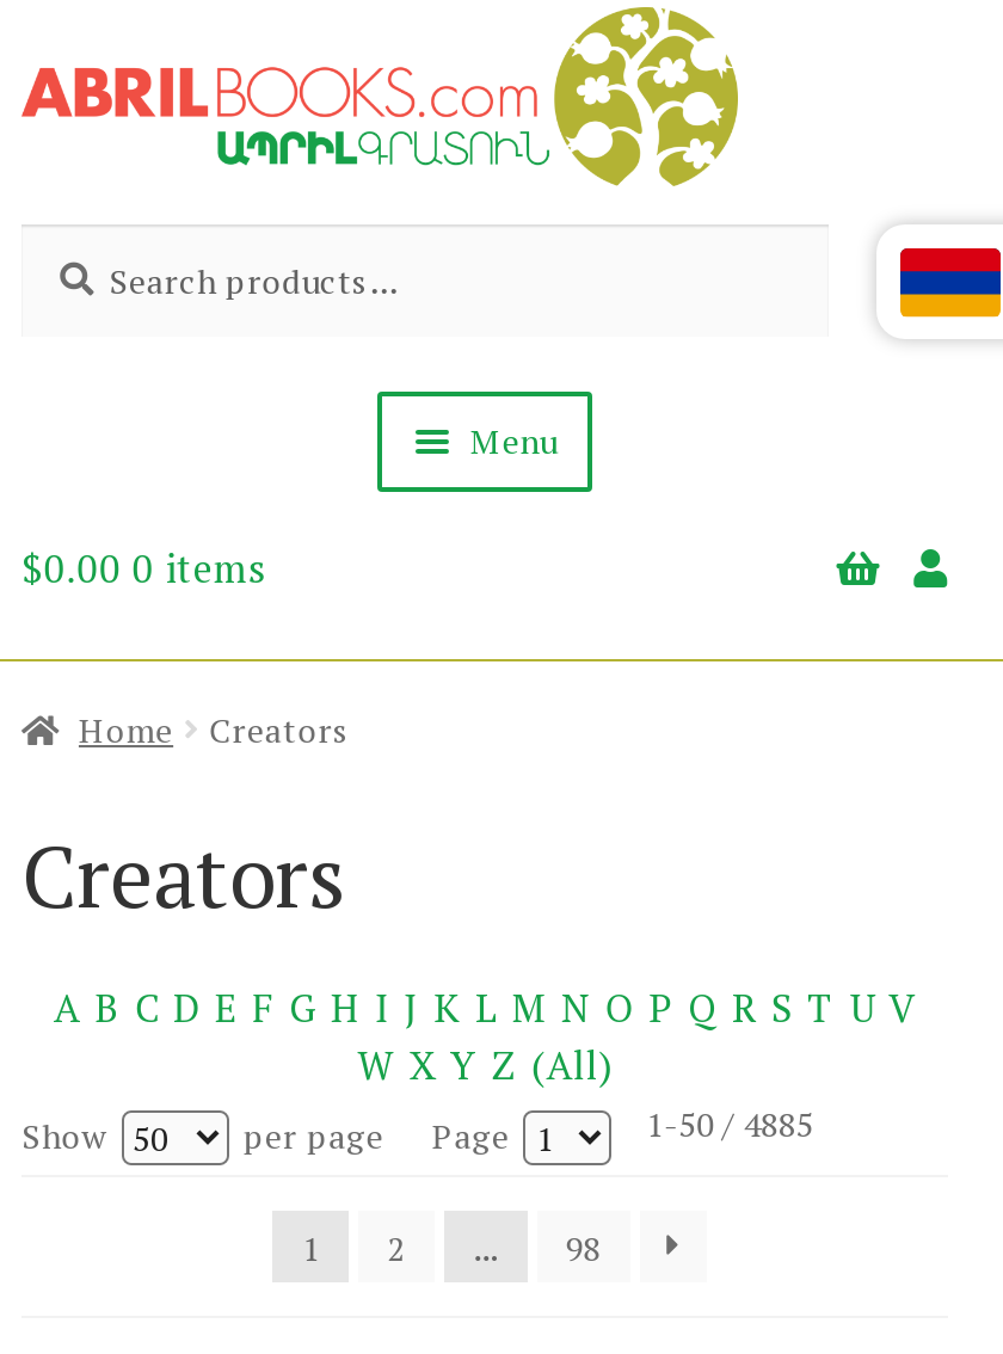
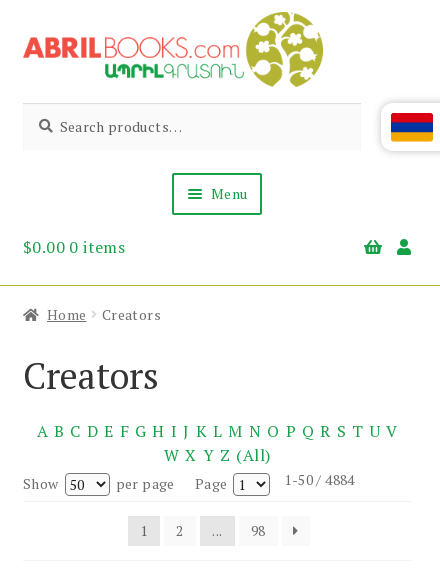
- 1-50 / 4885
+ 1-50 / 4884
